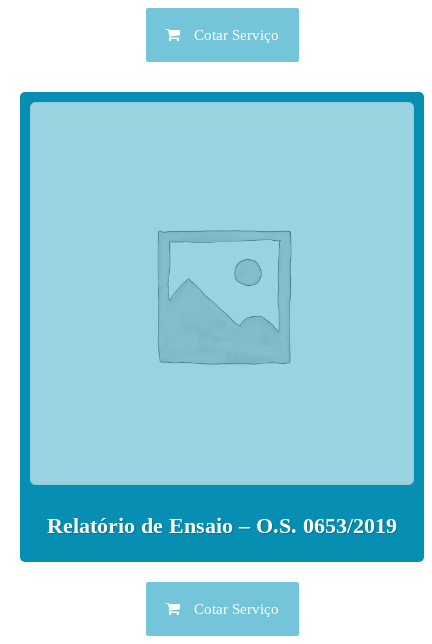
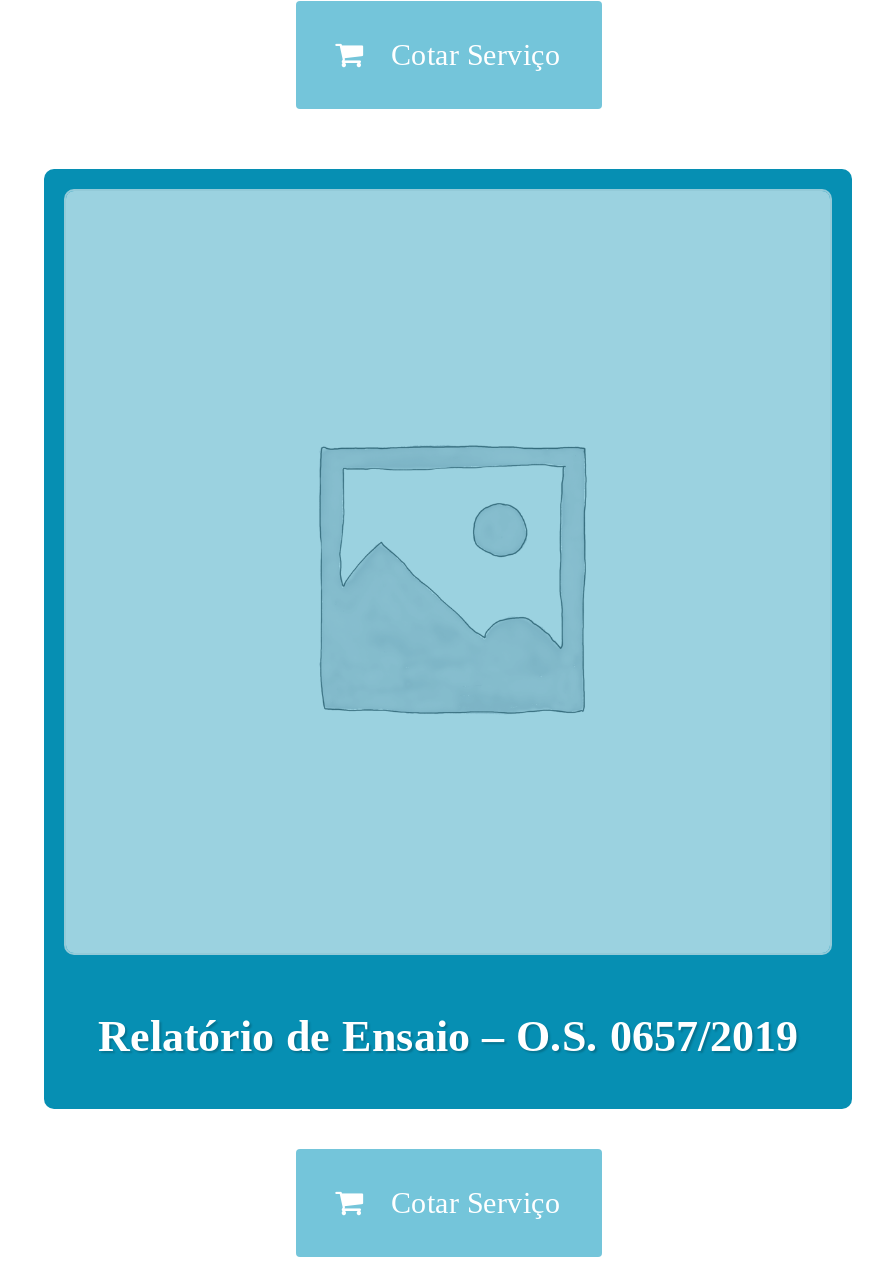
- Relatório de Ensaio – O.S. 0653/2019
+ Relatório de Ensaio – O.S. 0657/2019
